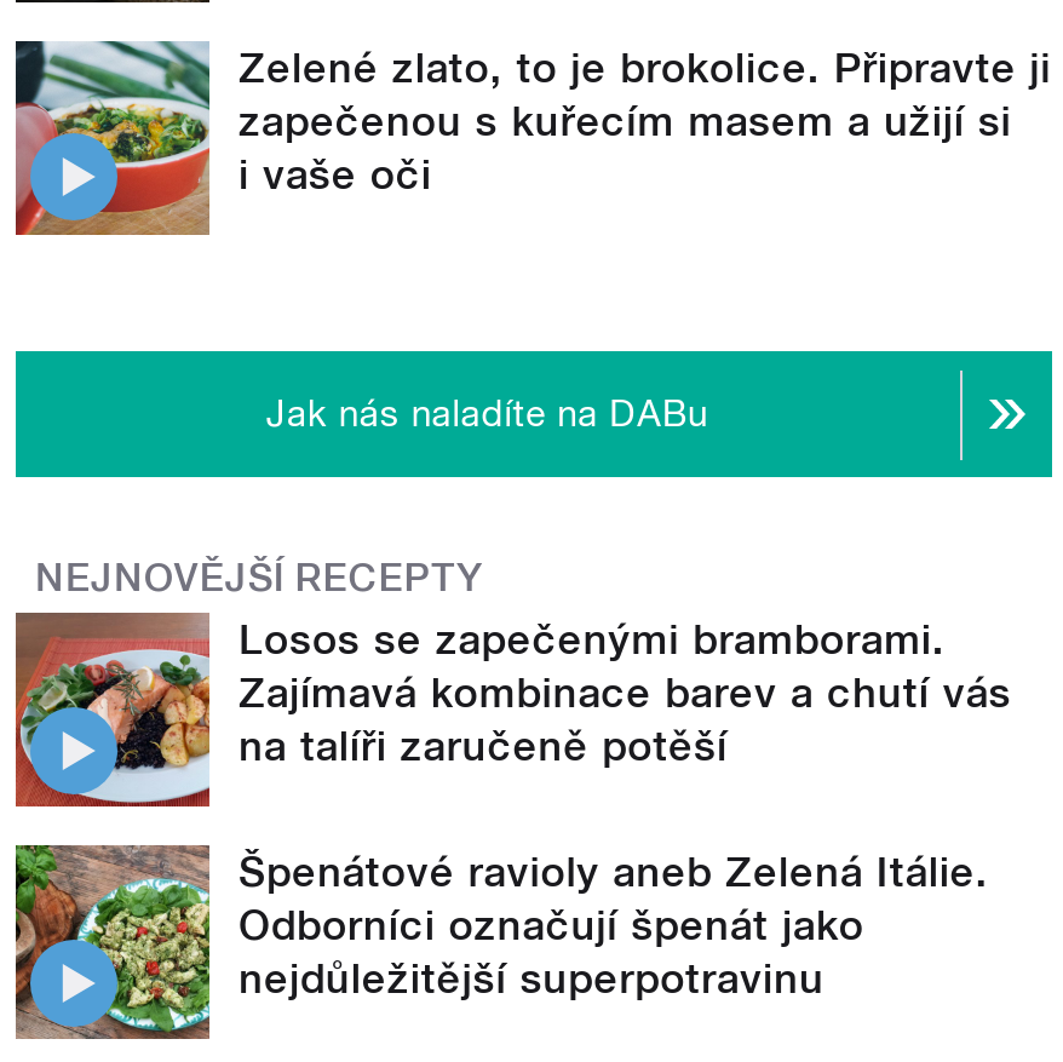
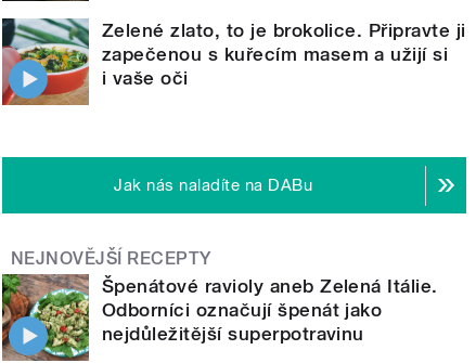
- [image]
- Losos se zapečenými bramborami.
- Zajímavá kombinace barev a chutí vás
- na talíři zaručeně potěší
